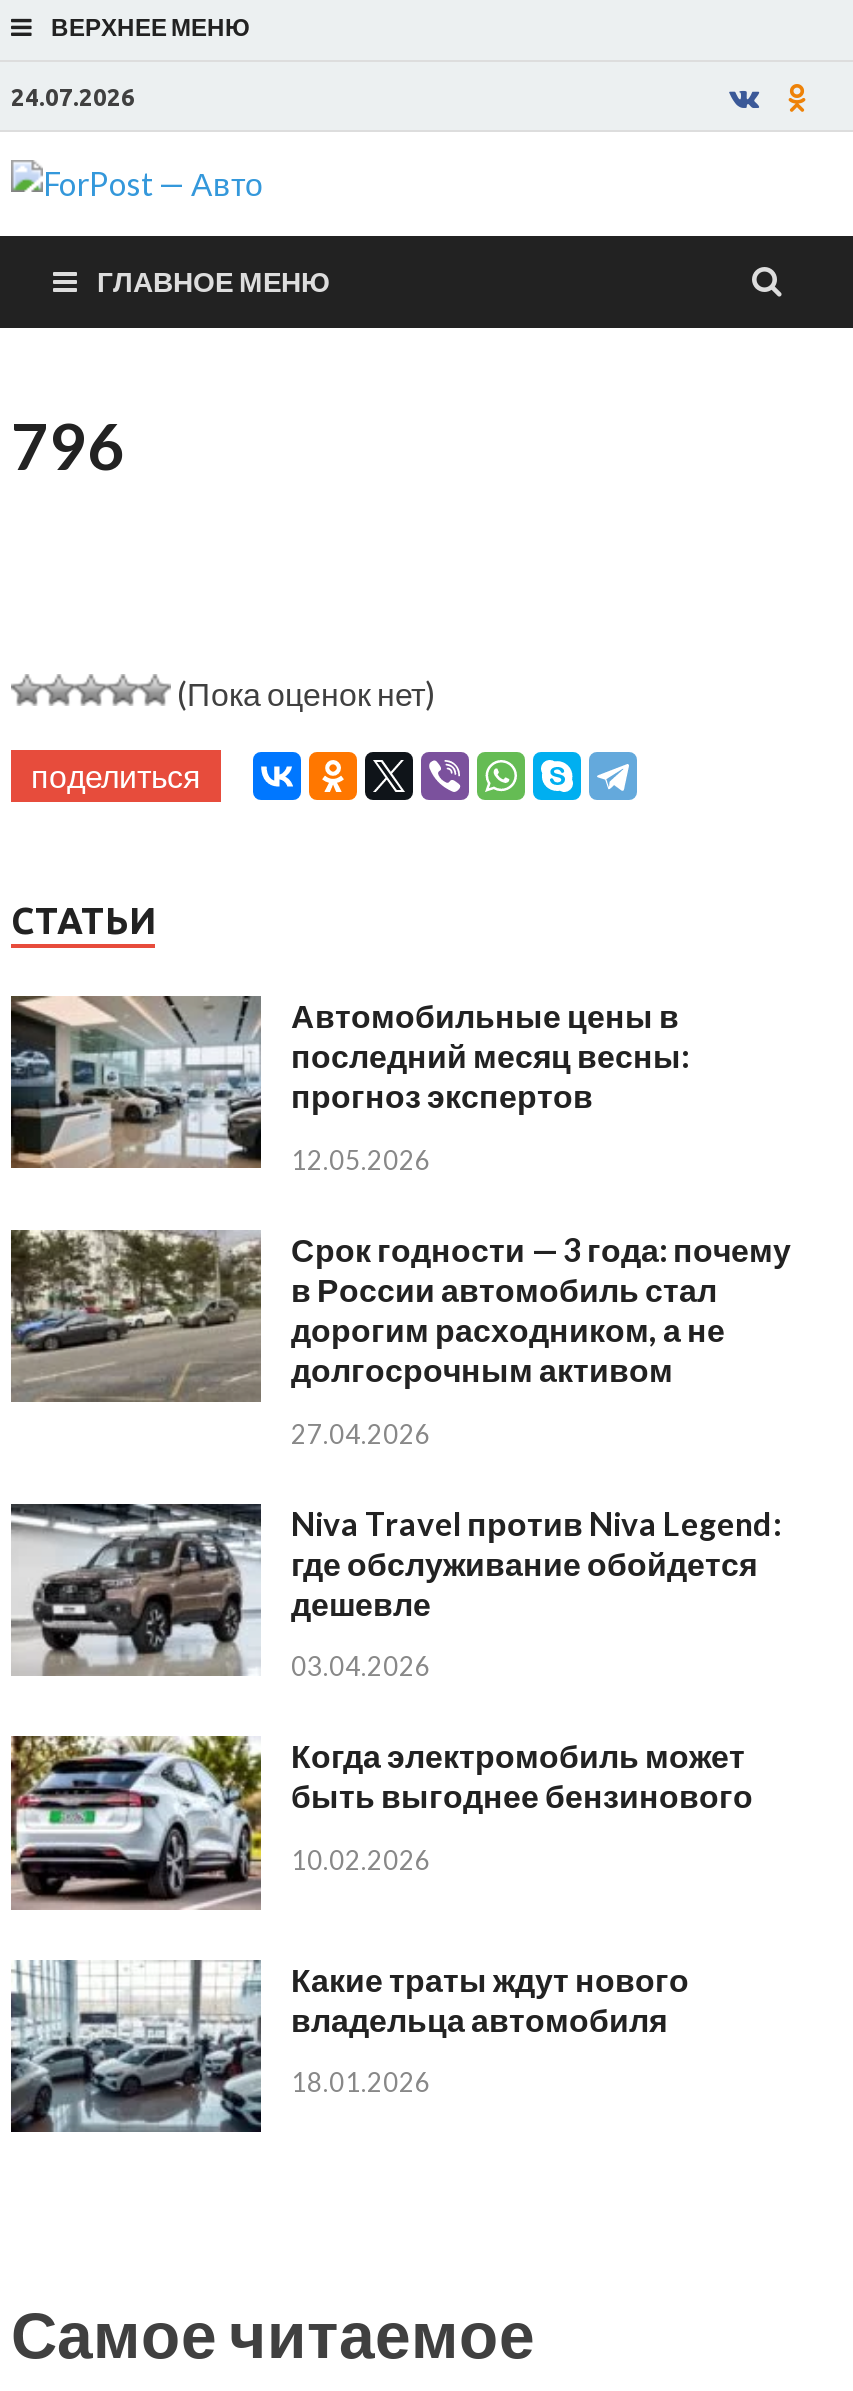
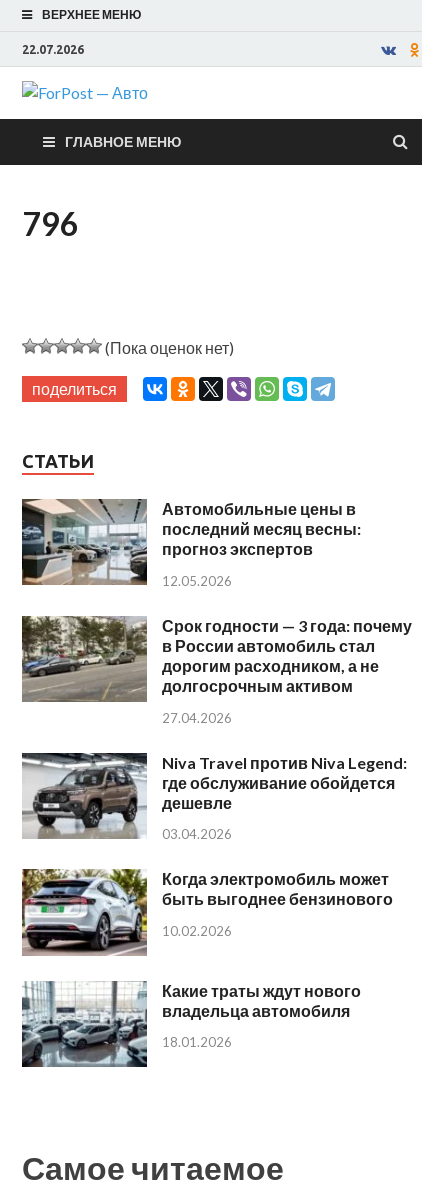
- 24.07.2026
+ 22.07.2026
